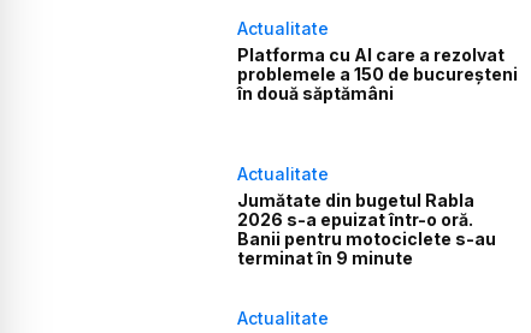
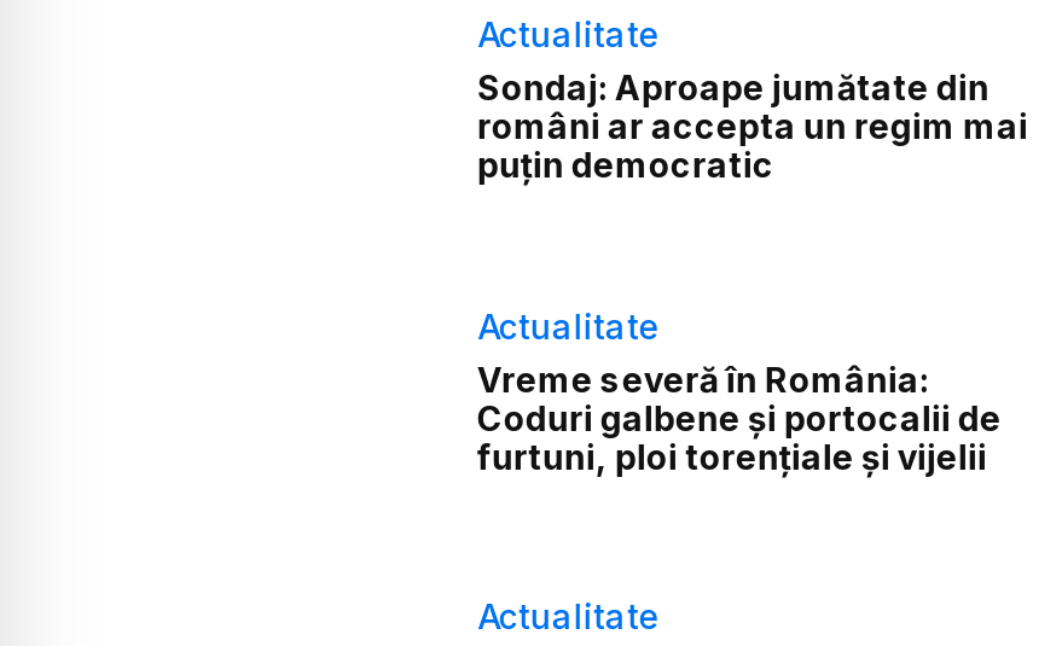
- Platforma cu AI care a rezolvat
- problemele a 150 de bucureșteni
- în două săptămâni
+ Sondaj: Aproape jumătate din
+ români ar accepta un regim mai
+ puțin democratic

- Jumătate din bugetul Rabla
- 2026 s-a epuizat într-o oră.
- Banii pentru motociclete s-au
- terminat în 9 minute
+ Vreme severă în România:
+ Coduri galbene și portocalii de
+ furtuni, ploi torențiale și vijelii
